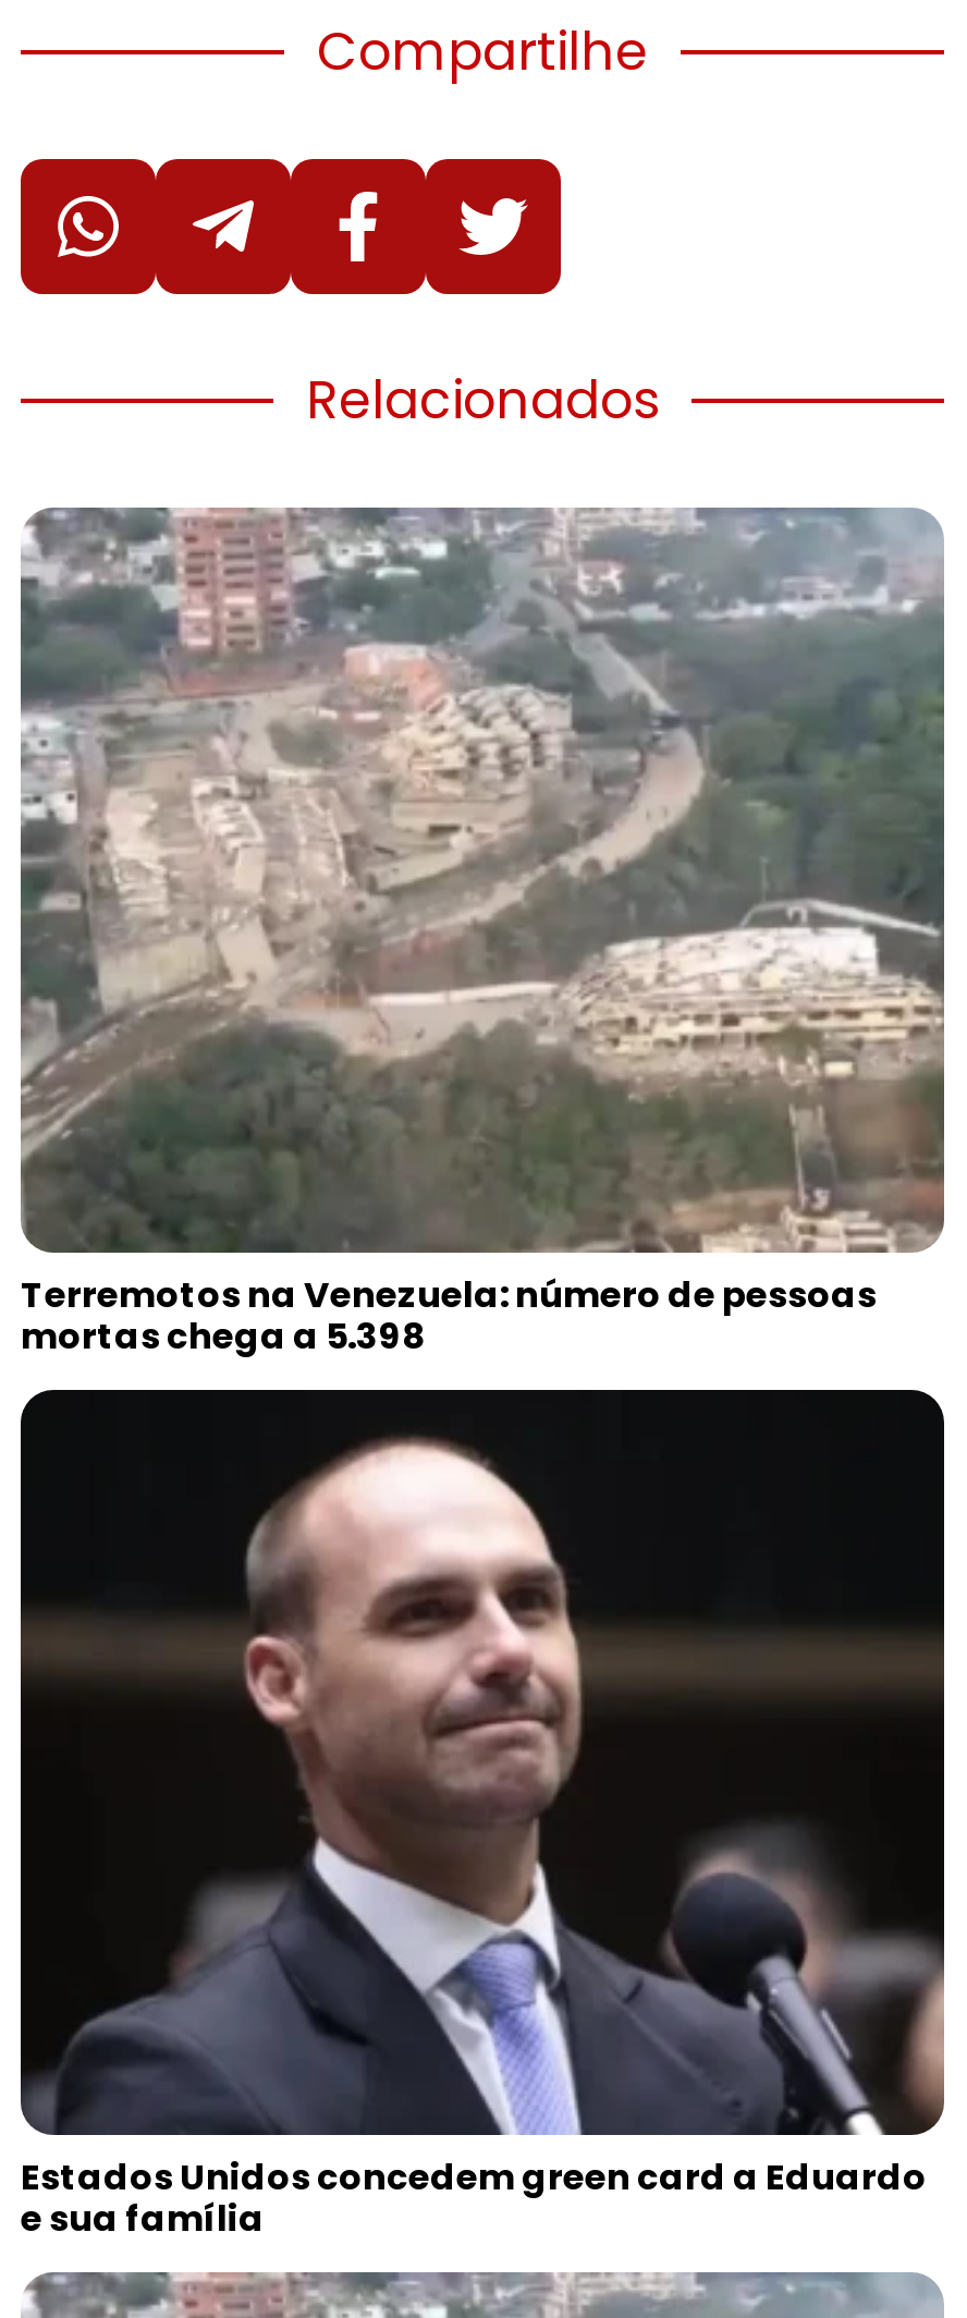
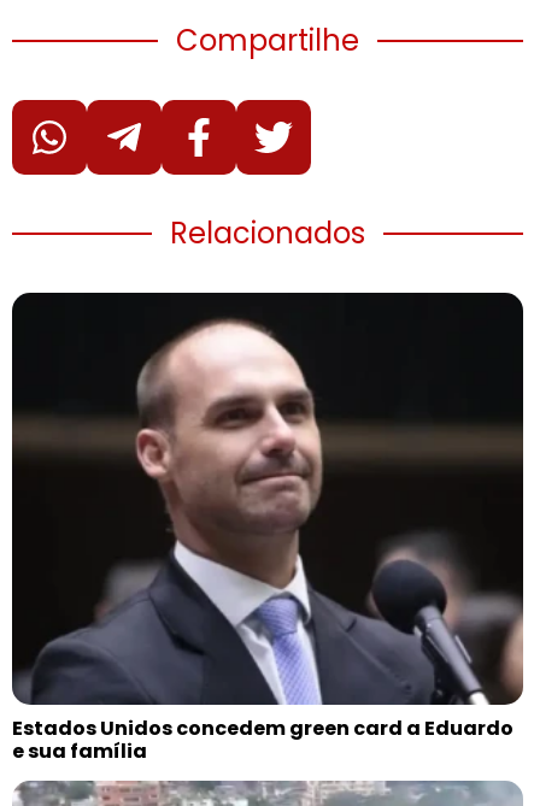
- [image]
- Terremotos na Venezuela: número de pessoas
- mortas chega a 5.398
